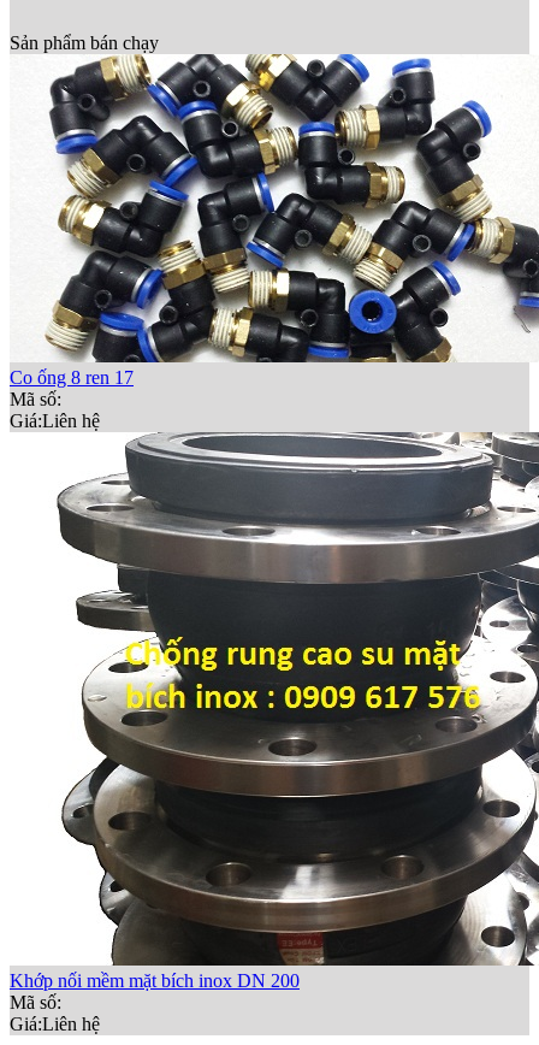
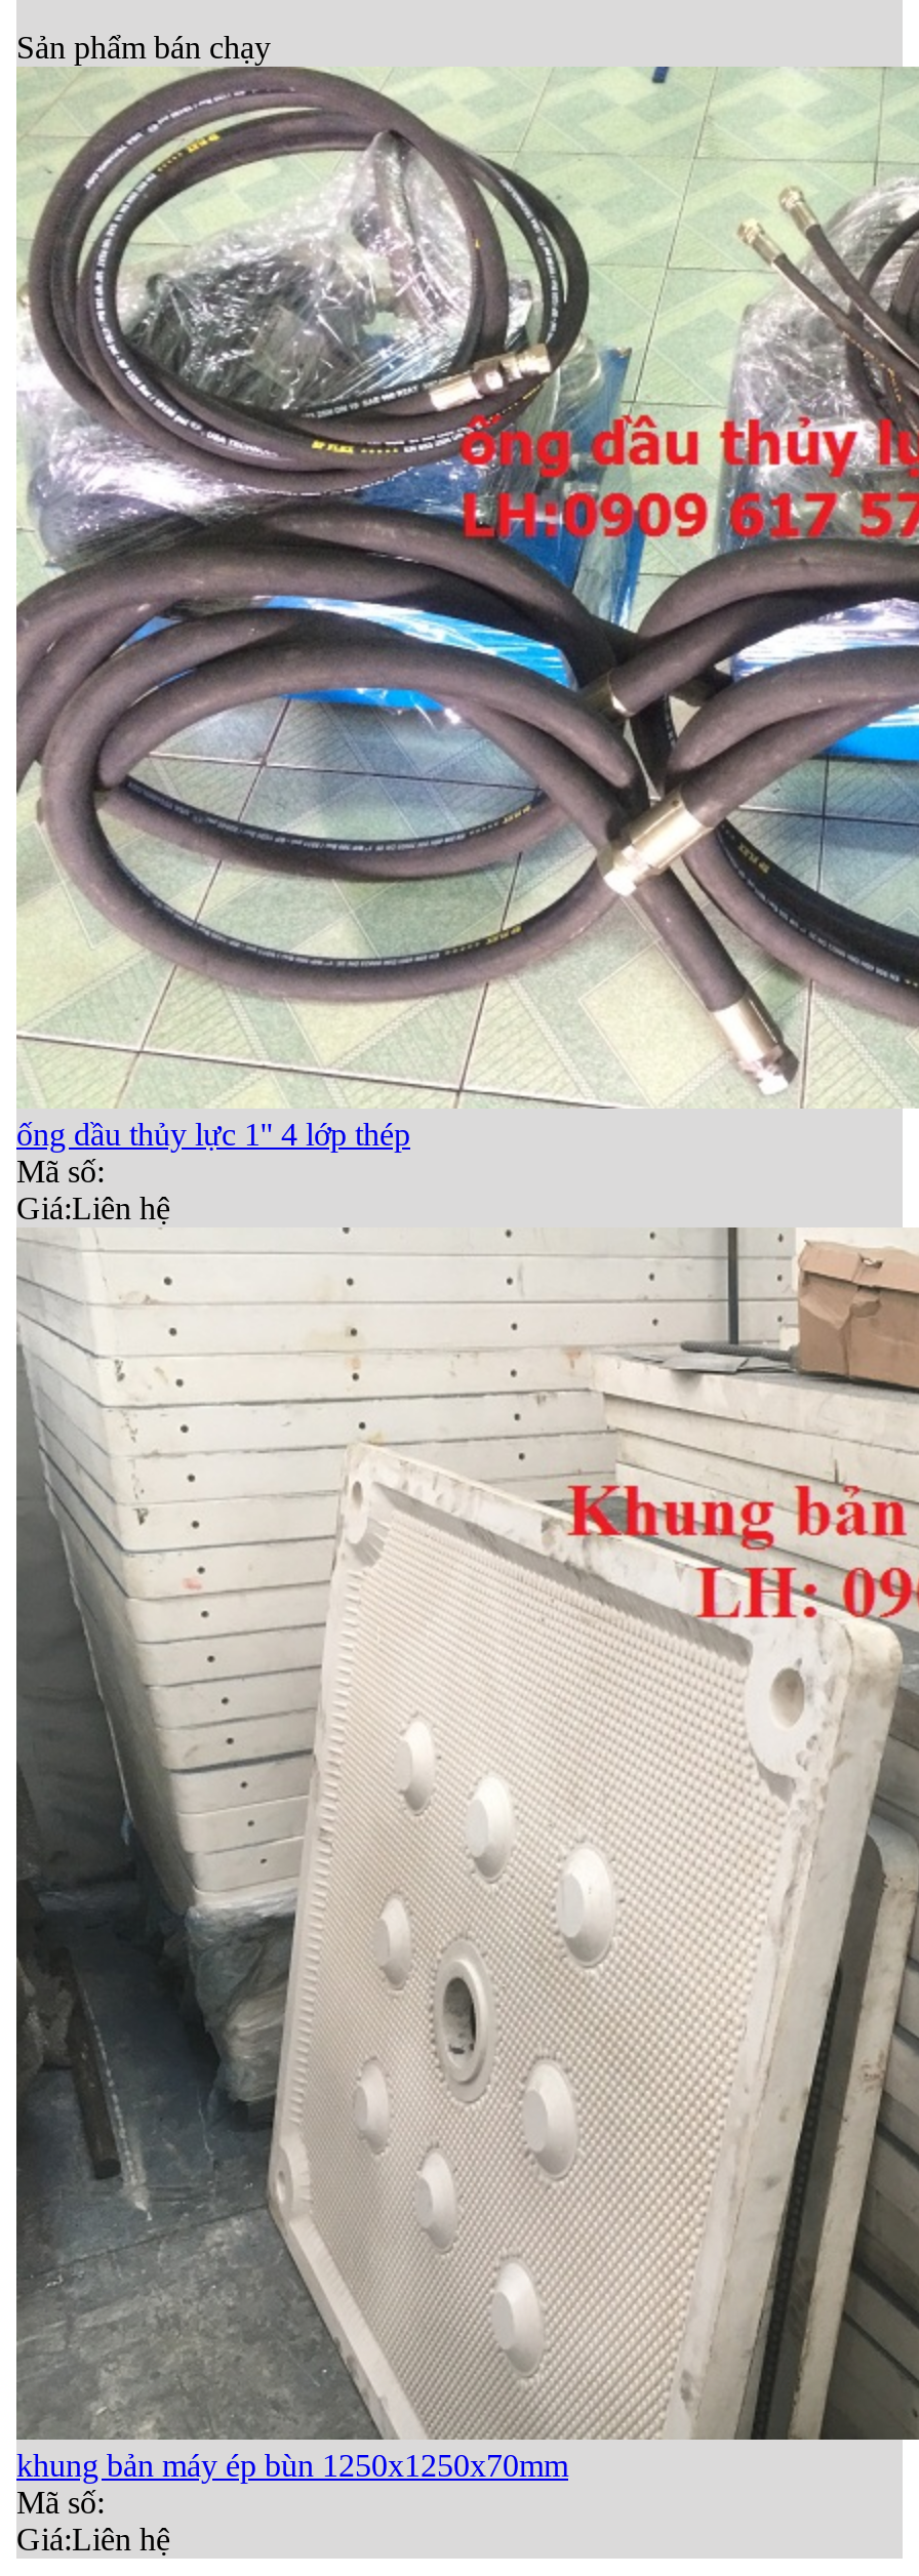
- [image]
- Co ống 8 ren 17
+ [image]
+ ống dầu thủy lực 1'' 4 lớp thép

- [image]
- Khớp nối mềm mặt bích inox DN 200
+ [image]
+ khung bản máy ép bùn 1250x1250x70mm
